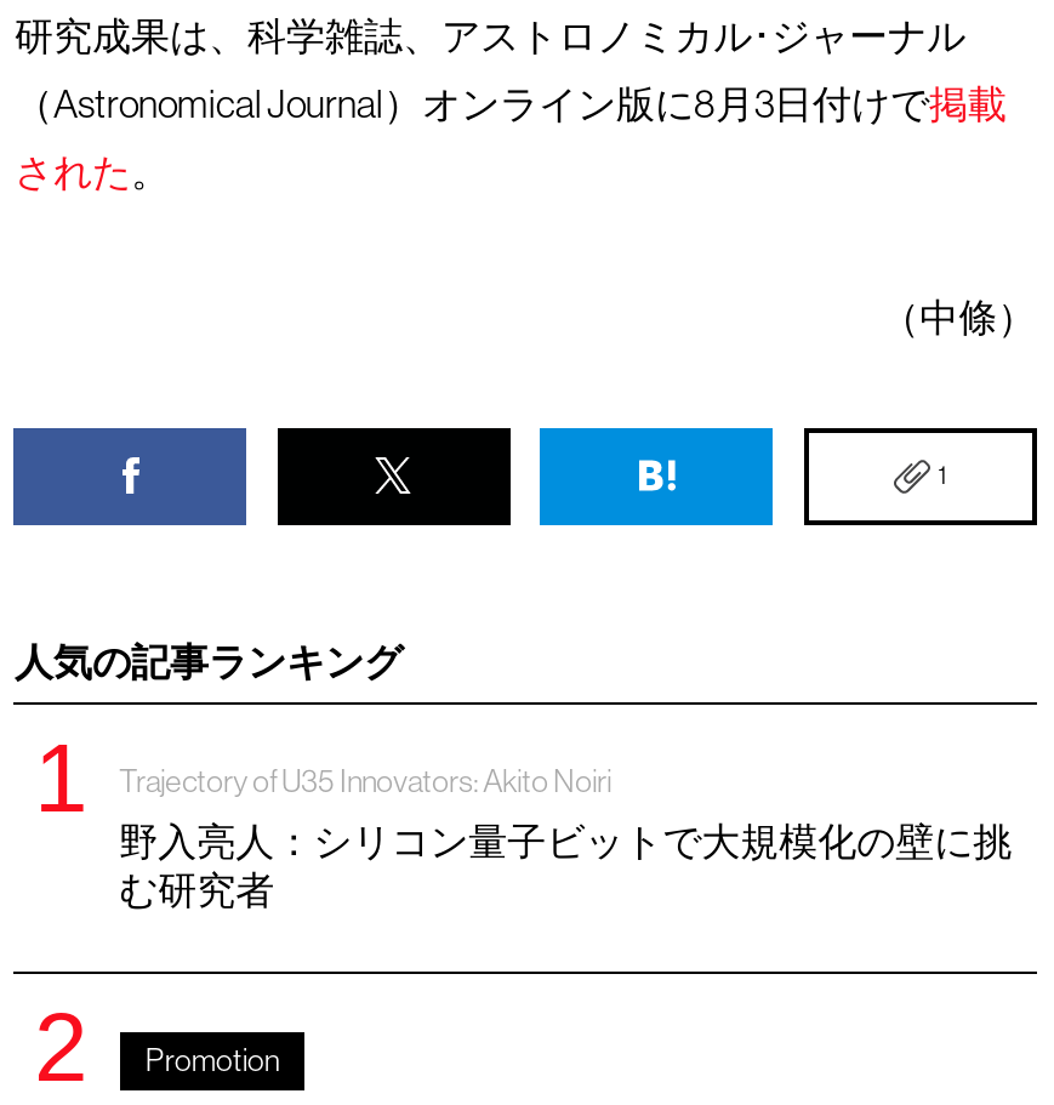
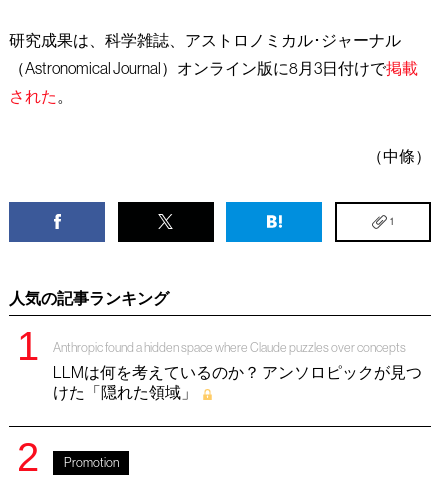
- Trajectory of U35 Innovators: Akito Noiri
+ Anthropic found a hidden space where Claude puzzles over concepts

- 野入亮人：シリコン量子ビットで大規模化の壁に挑
- む研究者
+ LLMは何を考えているのか？ アンソロピックが見つ
+ けた「隠れた領域」
